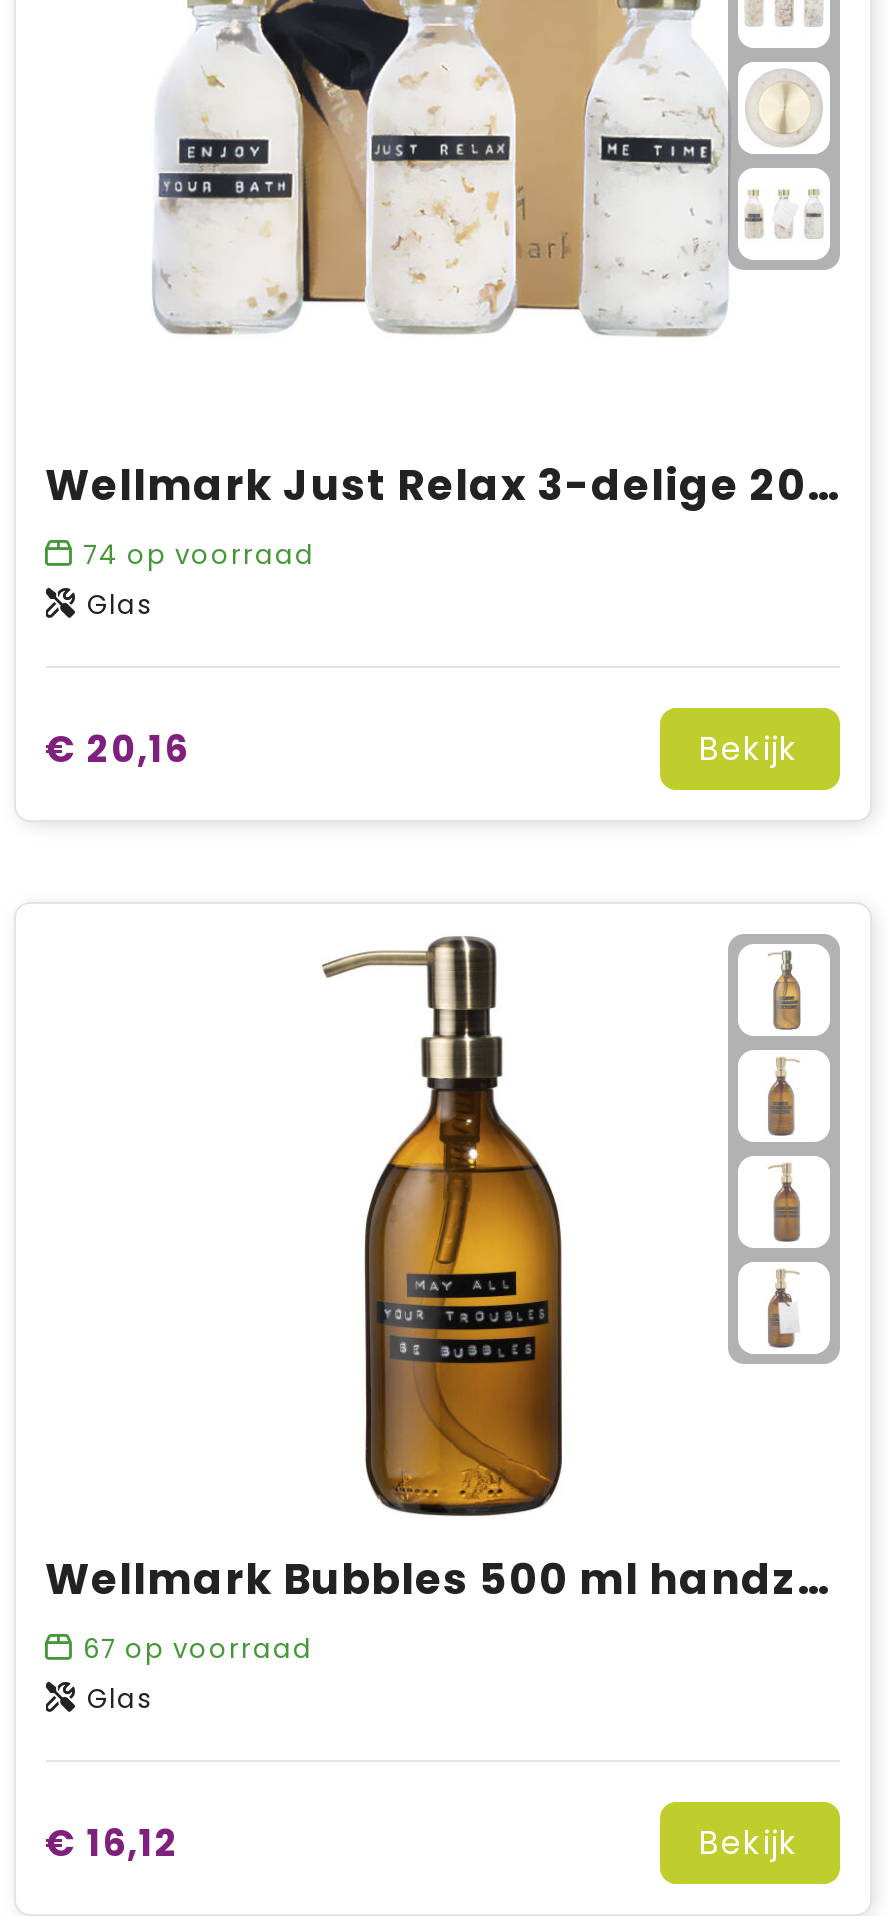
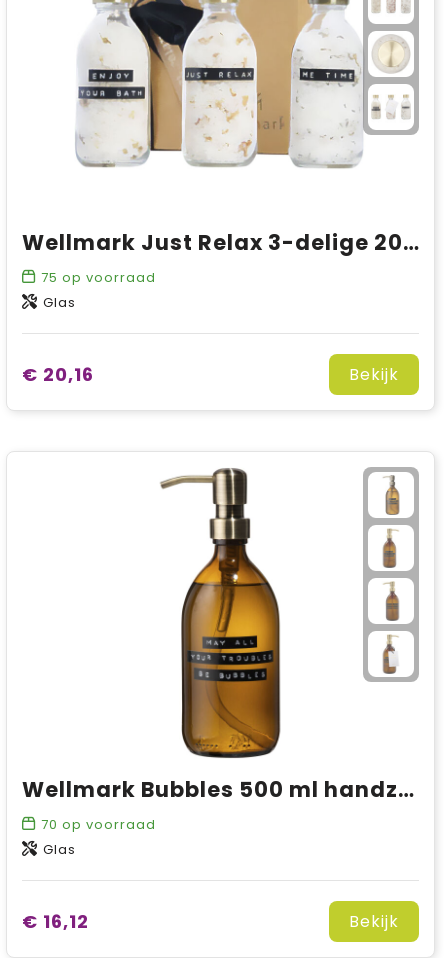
- 74 op voorraad
+ 75 op voorraad

- 67 op voorraad
+ 70 op voorraad
